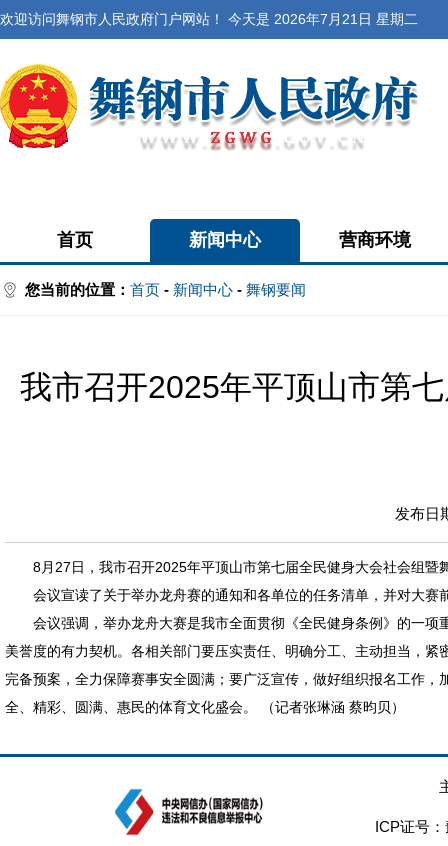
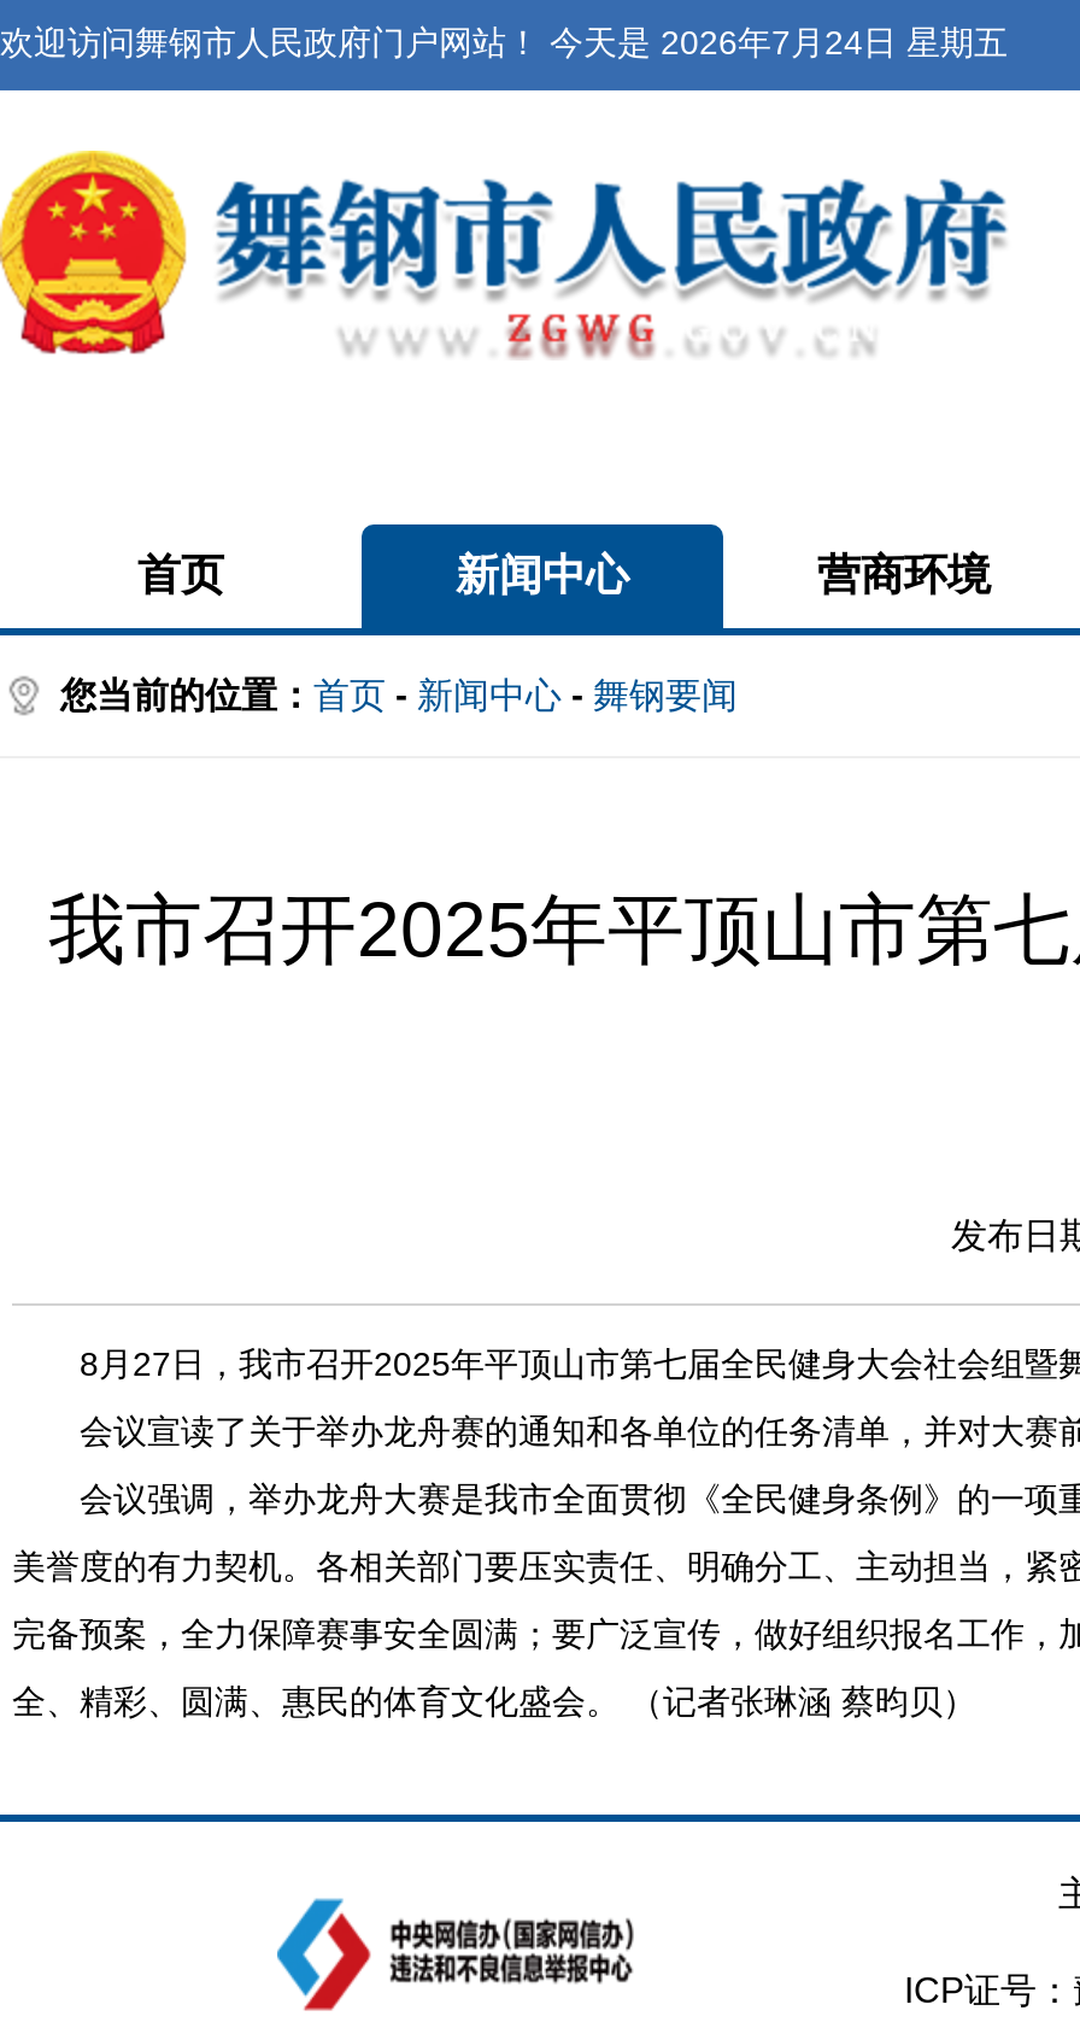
- 欢迎访问舞钢市人民政府门户网站！ 今天是2026年7月21日 星期二
+ 欢迎访问舞钢市人民政府门户网站！ 今天是2026年7月24日 星期五
